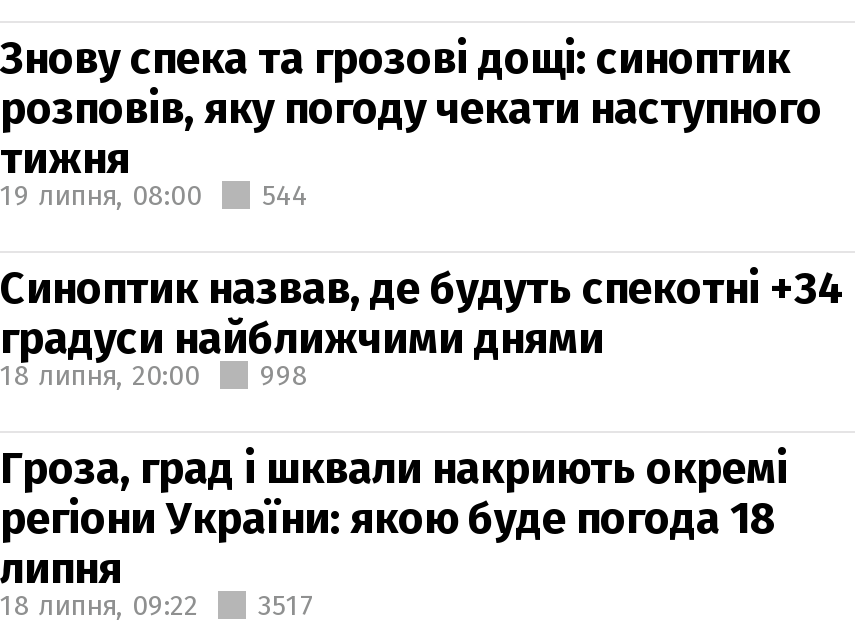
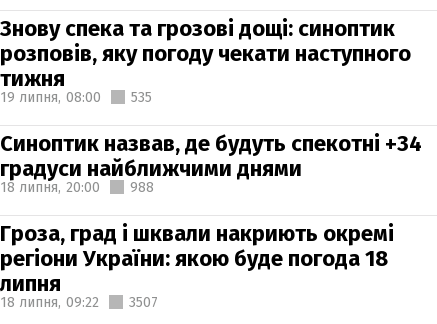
- 19 липня, 08:00 544
+ 19 липня, 08:00 535

- 18 липня, 20:00 998
+ 18 липня, 20:00 988

- 18 липня, 09:22 3517
+ 18 липня, 09:22 3507
